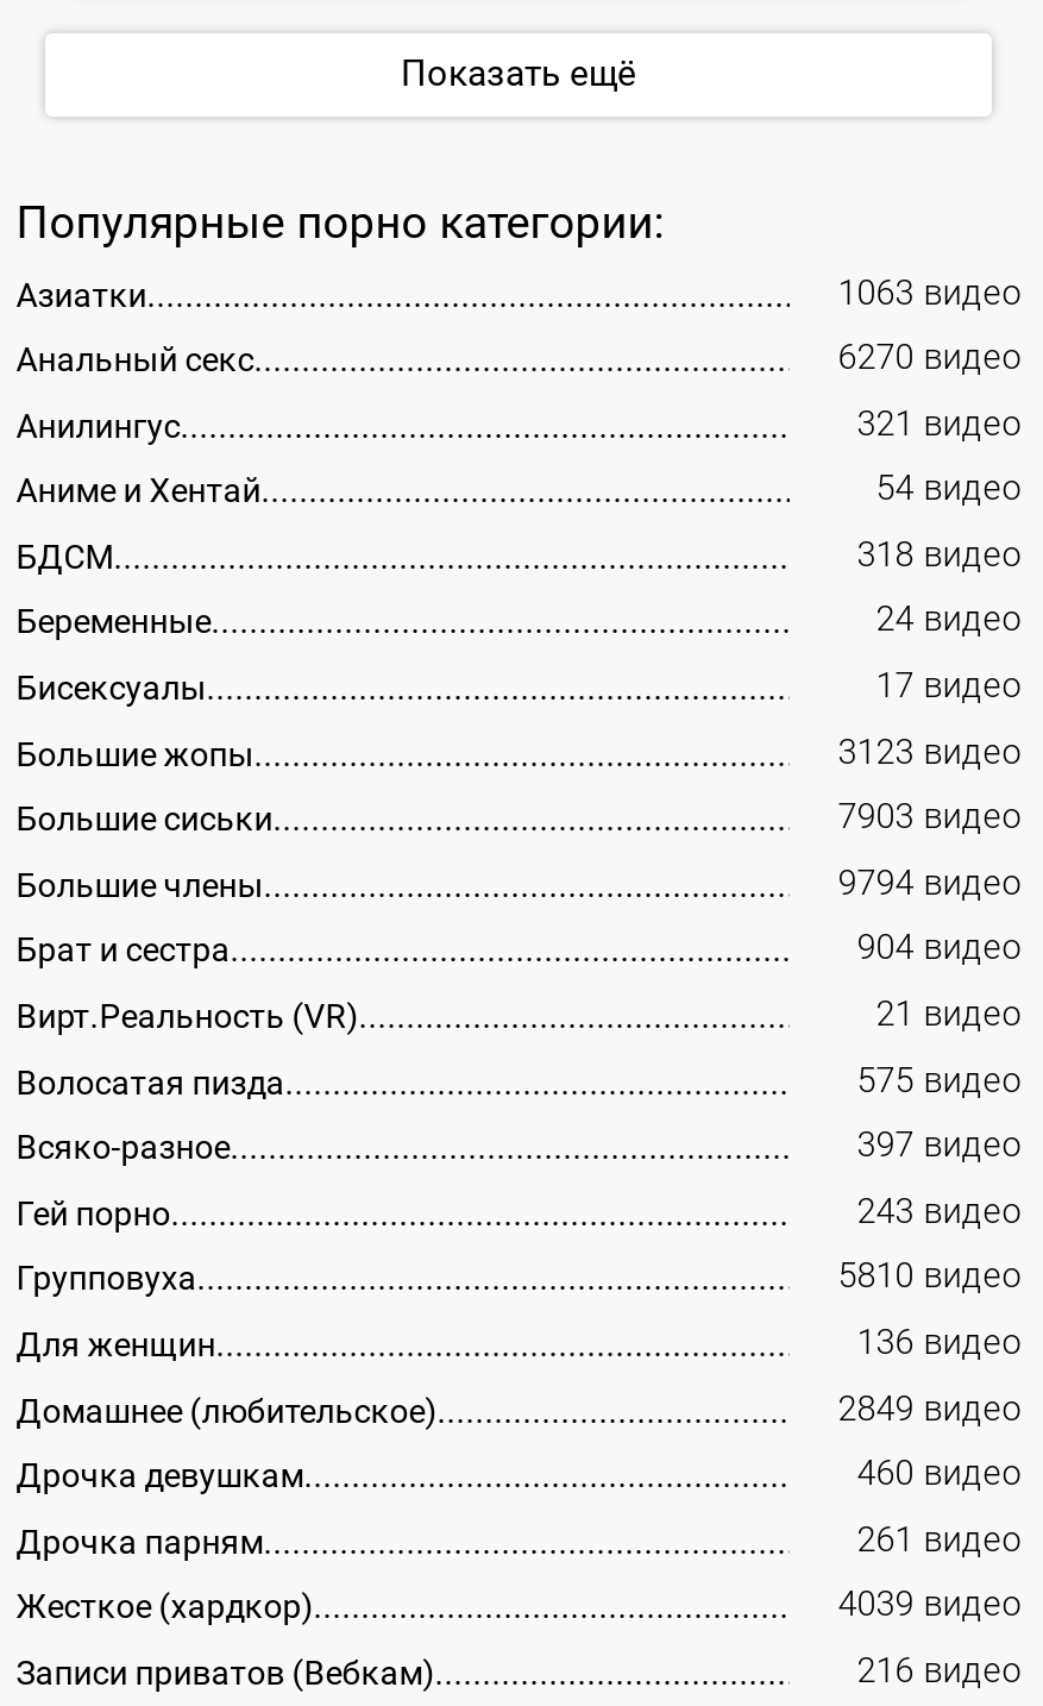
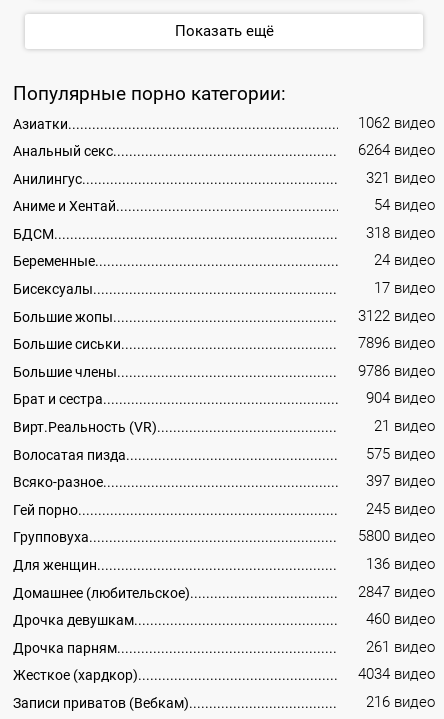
- 1063 видео
+ 1062 видео

- 6270 видео
+ 6264 видео

- 3123 видео
+ 3122 видео

- 7903 видео
+ 7896 видео

- 9794 видео
+ 9786 видео

- 243 видео
+ 245 видео

- 5810 видео
+ 5800 видео

- 2849 видео
+ 2847 видео

- 4039 видео
+ 4034 видео
